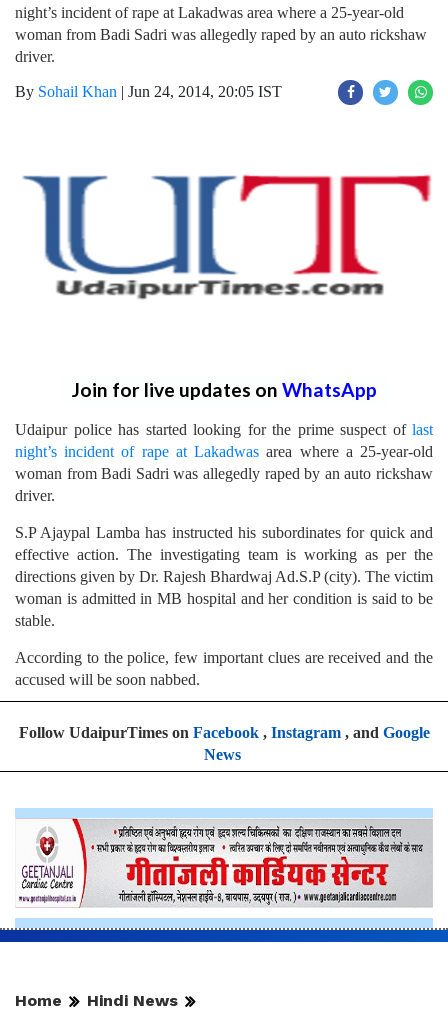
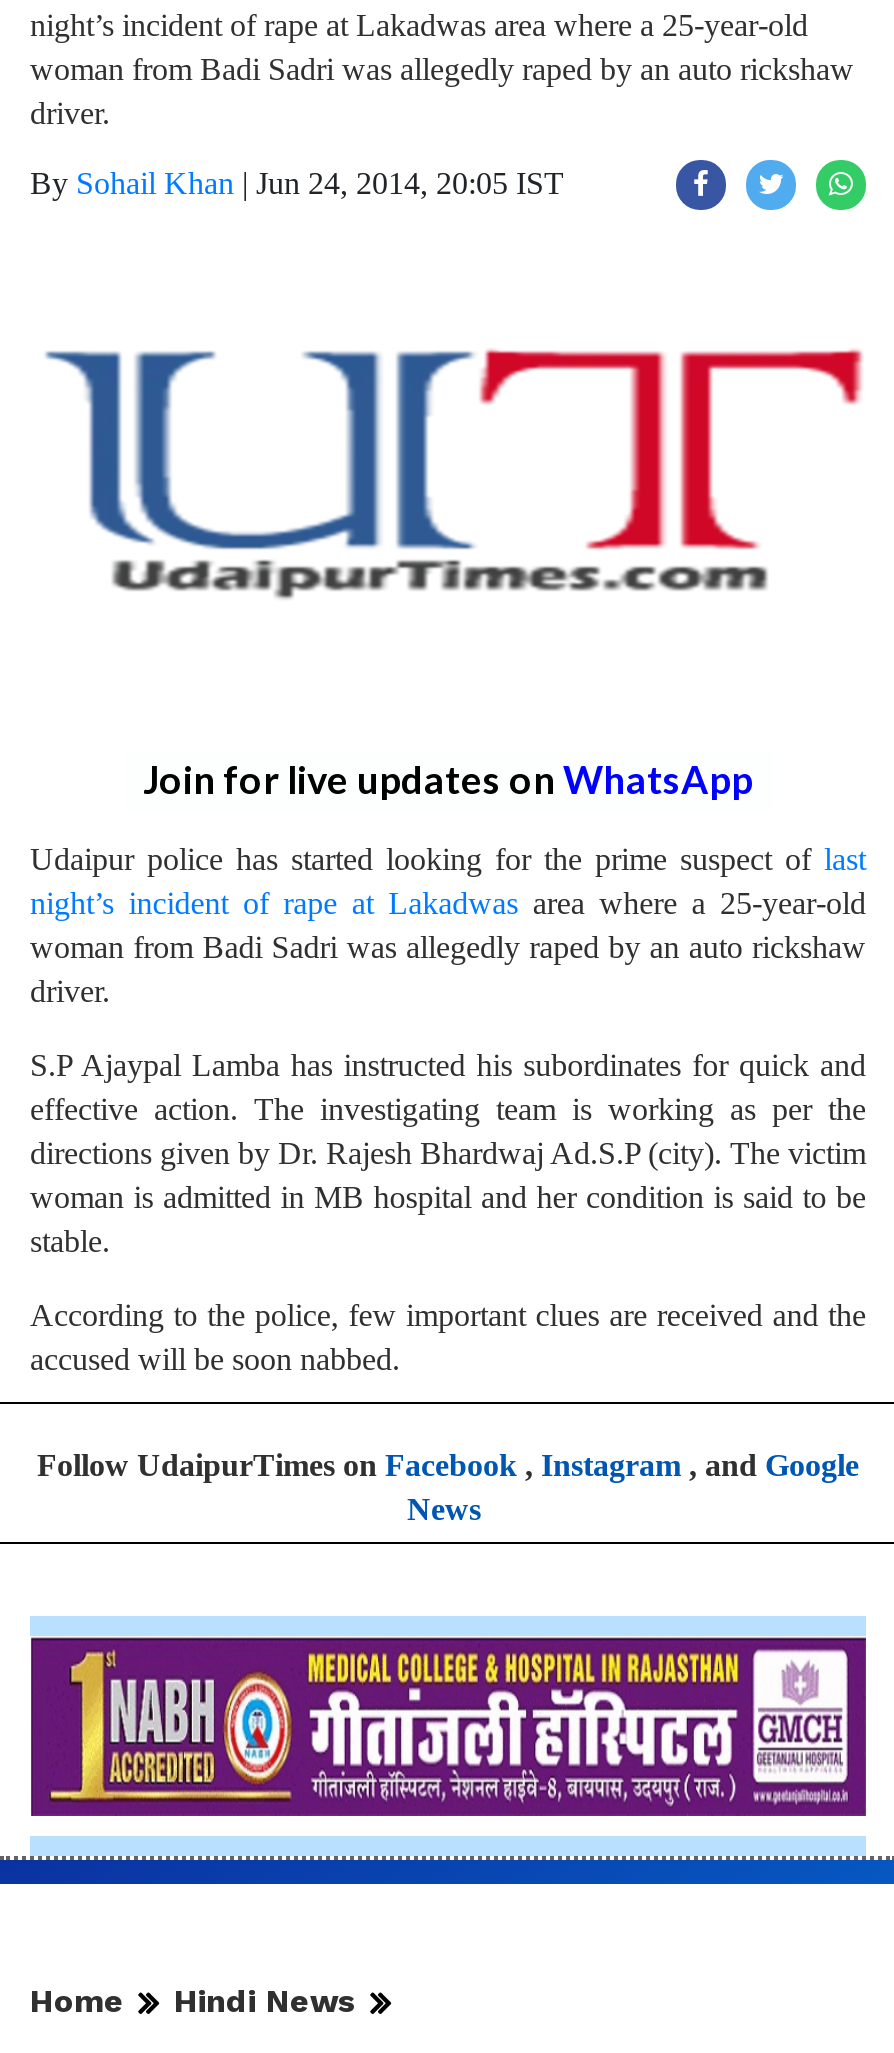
- [image]
+ [image]
